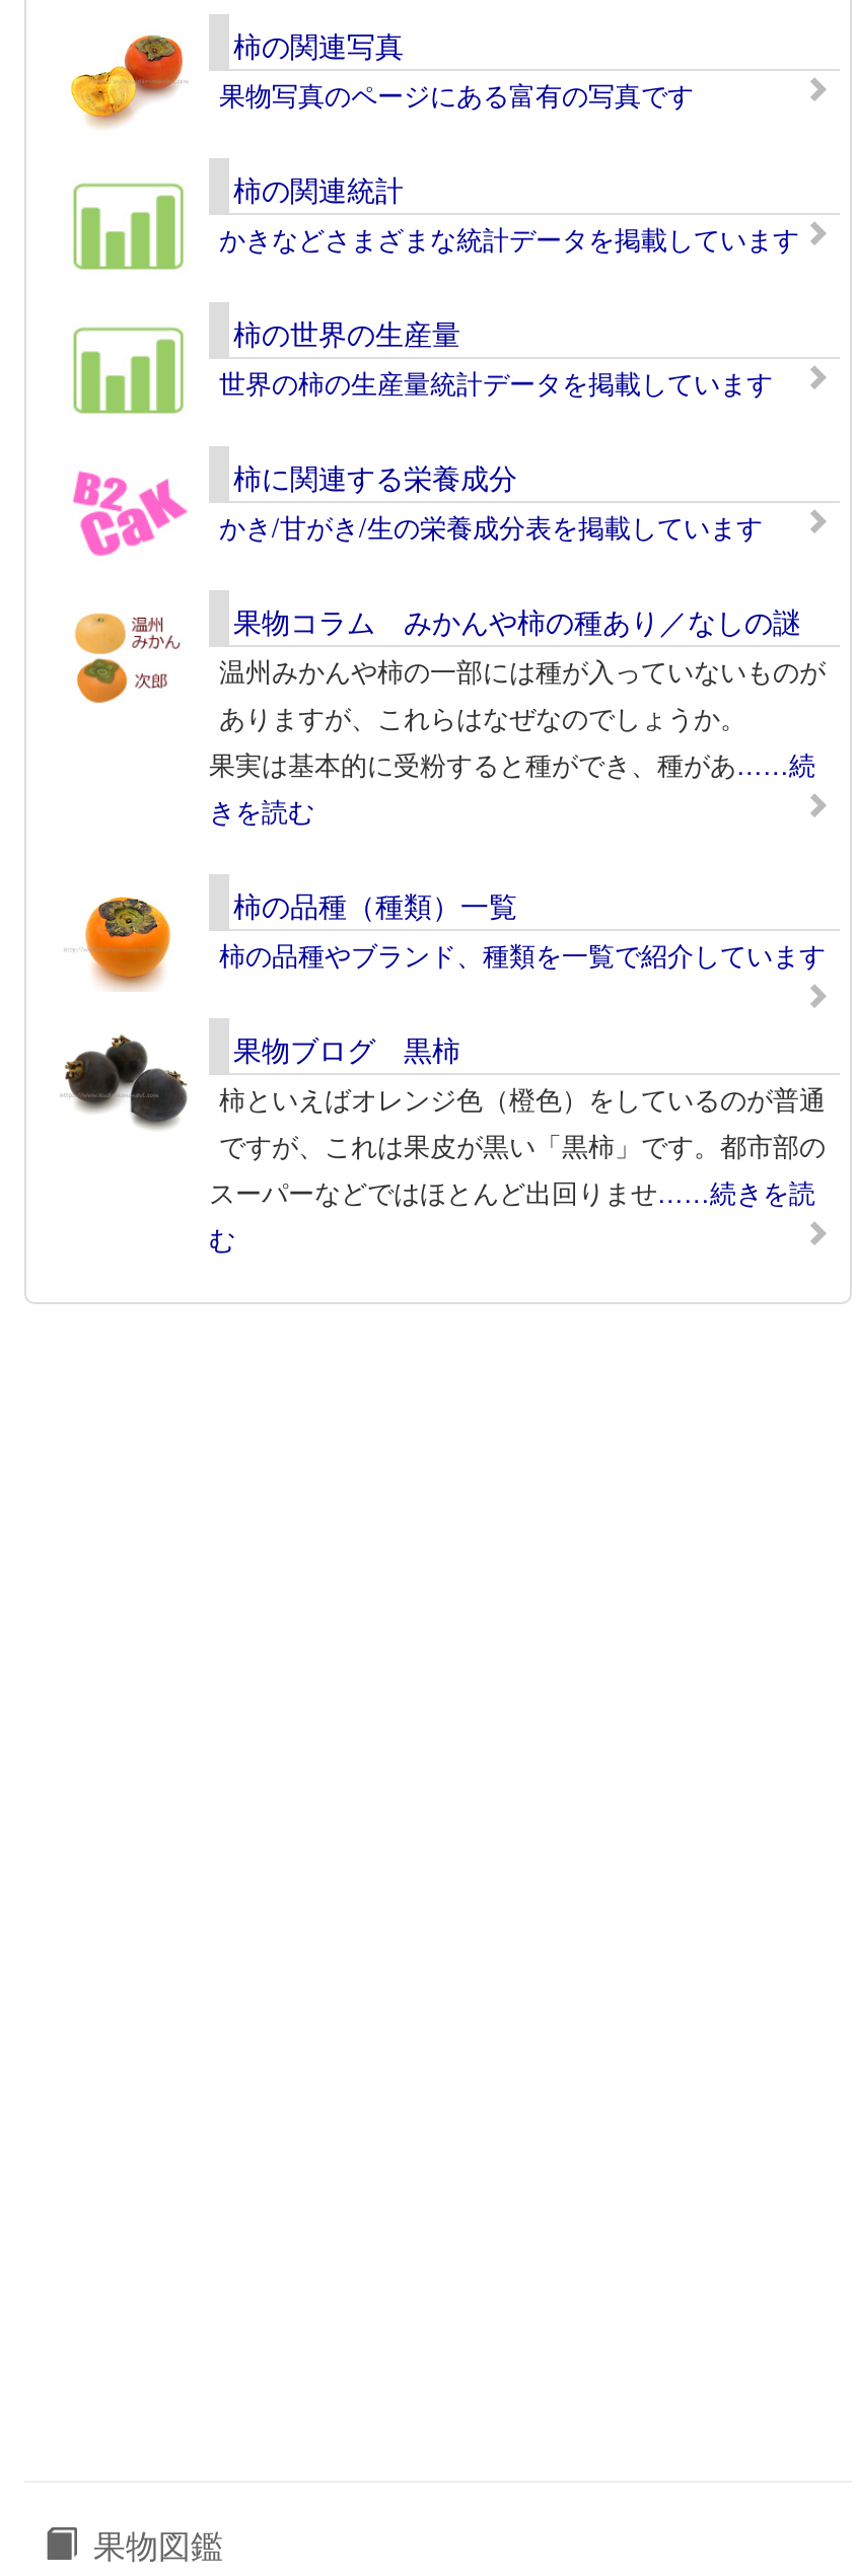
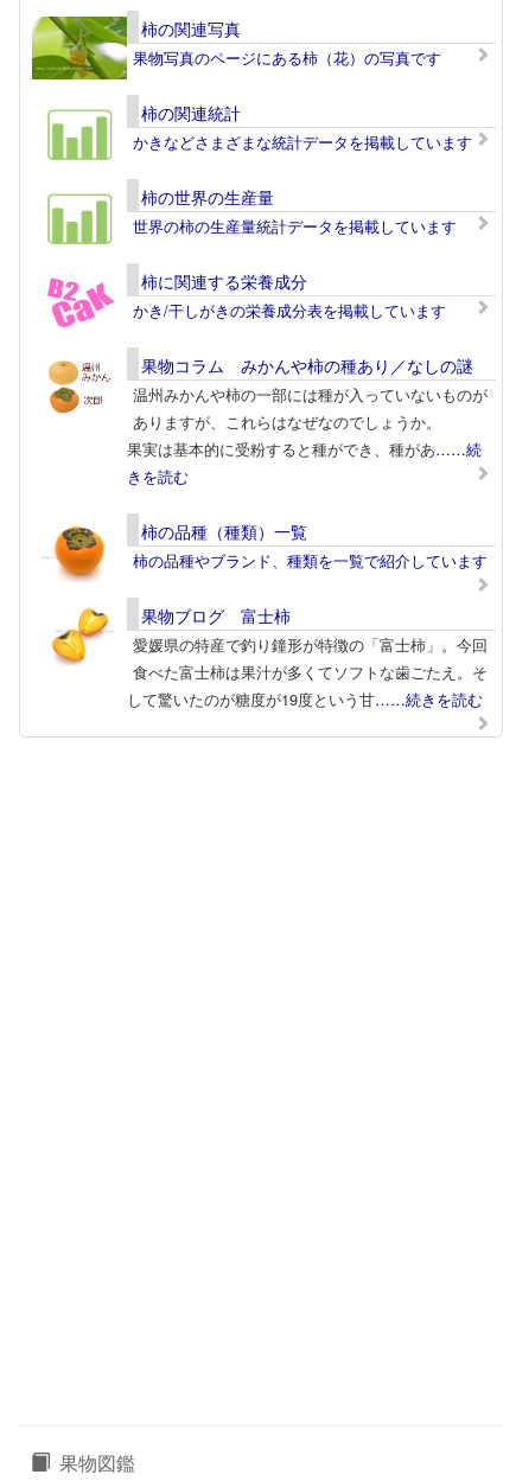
- [image]
- 果物写真のページにある富有の写真です
+ [image]
+ 果物写真のページにある柿（花）の写真です

- かき/甘がき/生の栄養成分表を掲載しています
+ かき/干しがきの栄養成分表を掲載しています

- [image]
- 果物ブログ 黒柿
- 柿といえばオレンジ色（橙色）をしているのが普通
- ですが、これは果皮が黒い「黒柿」です。都市部の
- スーパーなどではほとんど出回りませ……続きを読
- む
+ [image]
+ 果物ブログ 富士柿
+ 愛媛県の特産で釣り鐘形が特徴の「富士柿」。今回
+ 食べた富士柿は果汁が多くてソフトな歯ごたえ。そ
+ して驚いたのが糖度が19度という甘……続きを読む
